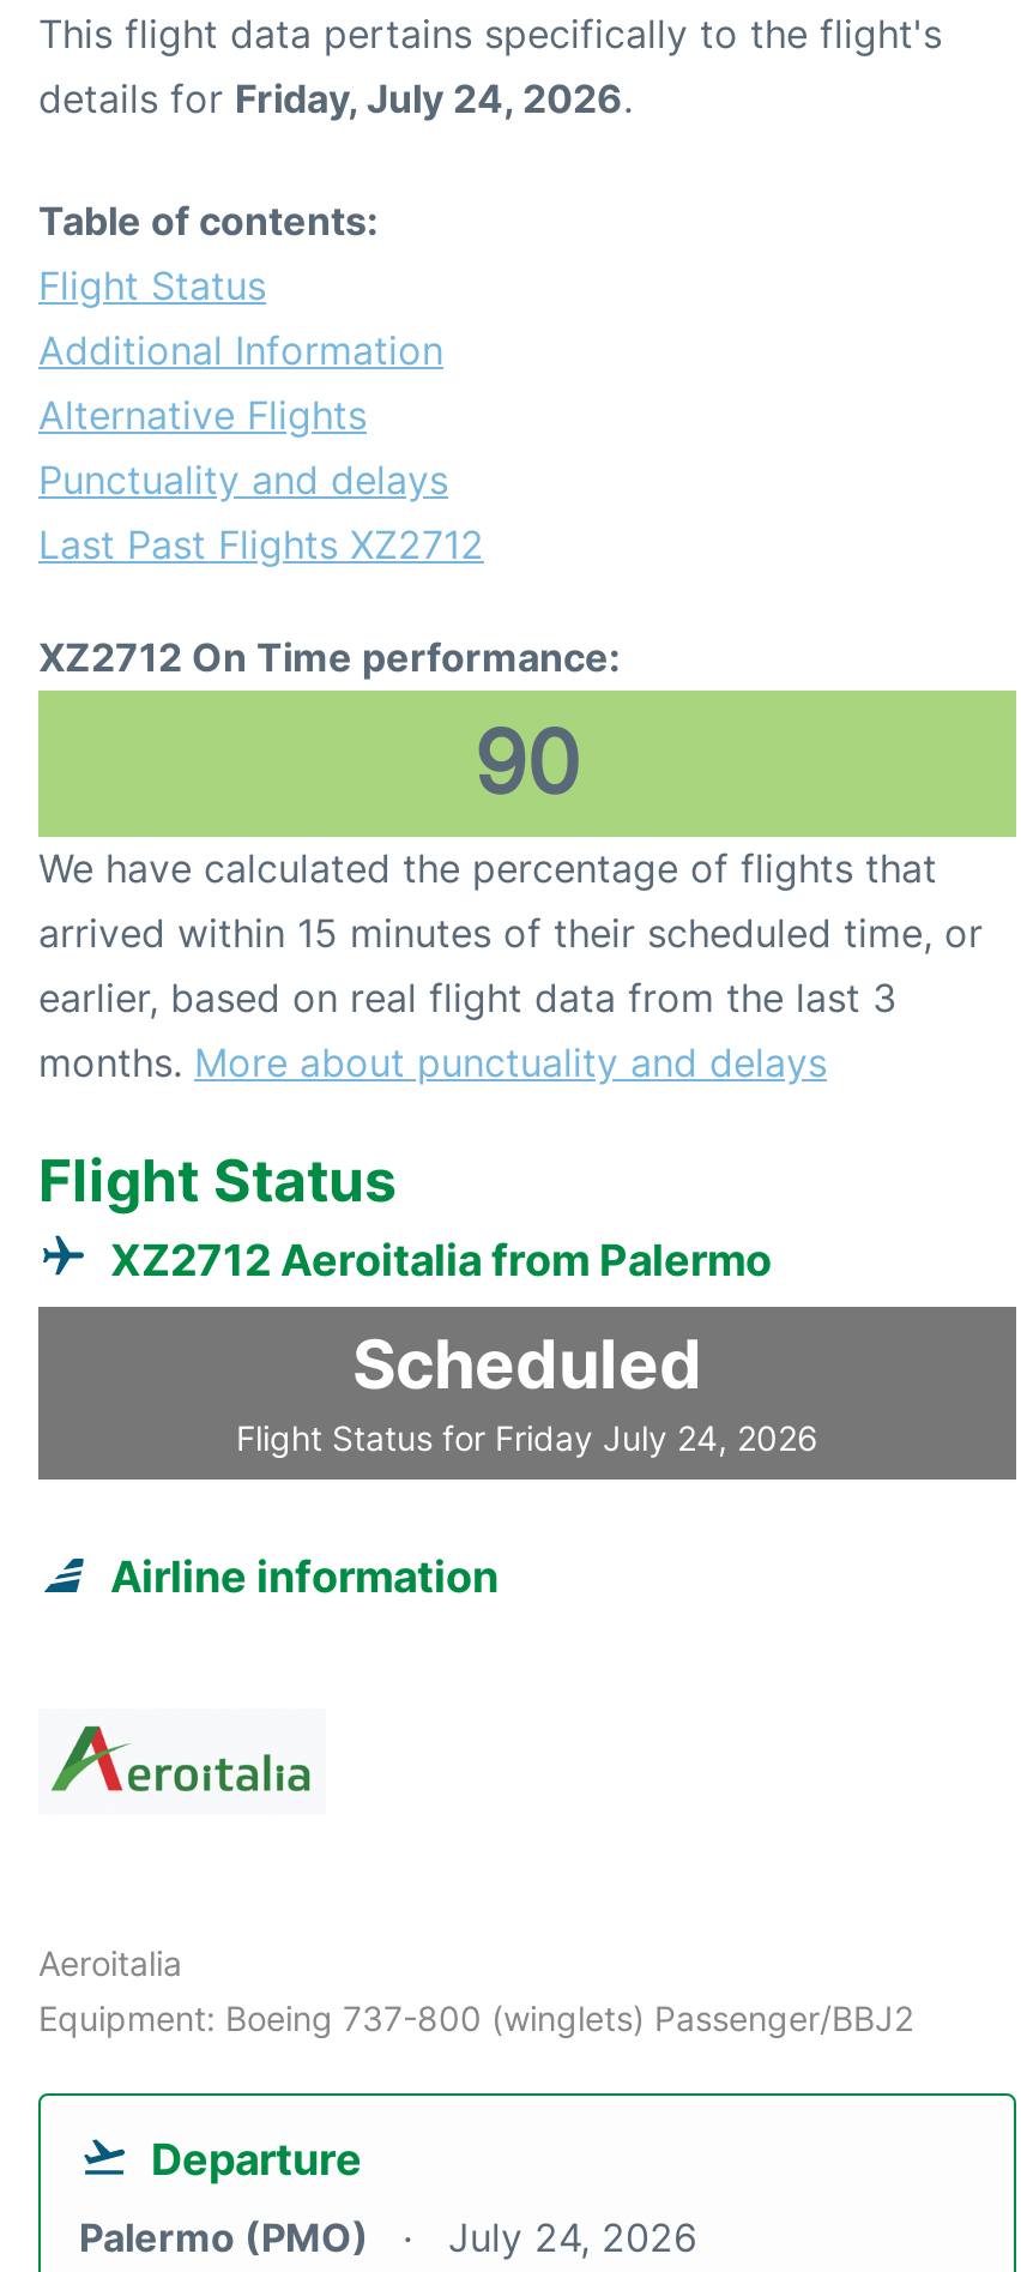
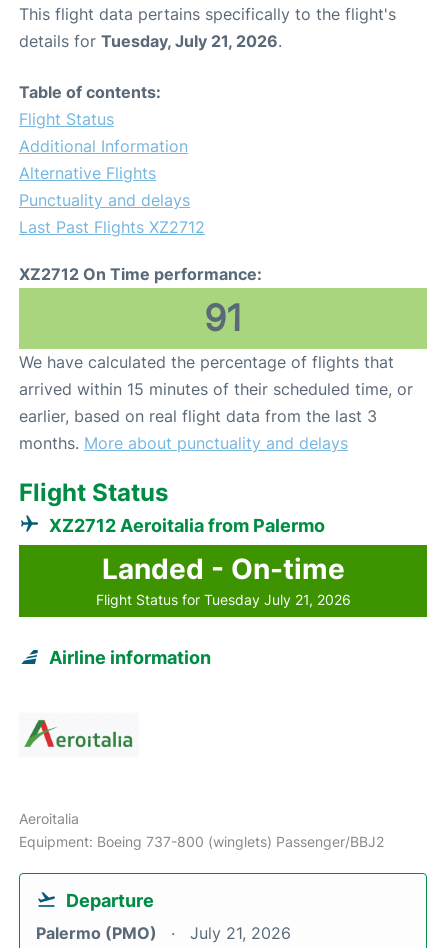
- details for Friday, July 24, 2026.
+ details for Tuesday, July 21, 2026.

- 90
+ 91

- Scheduled
- Flight Status for Friday July 24, 2026
+ Landed - On-time
+ Flight Status for Tuesday July 21, 2026

- Palermo (PMO) July 24, 2026
+ Palermo (PMO) July 21, 2026
